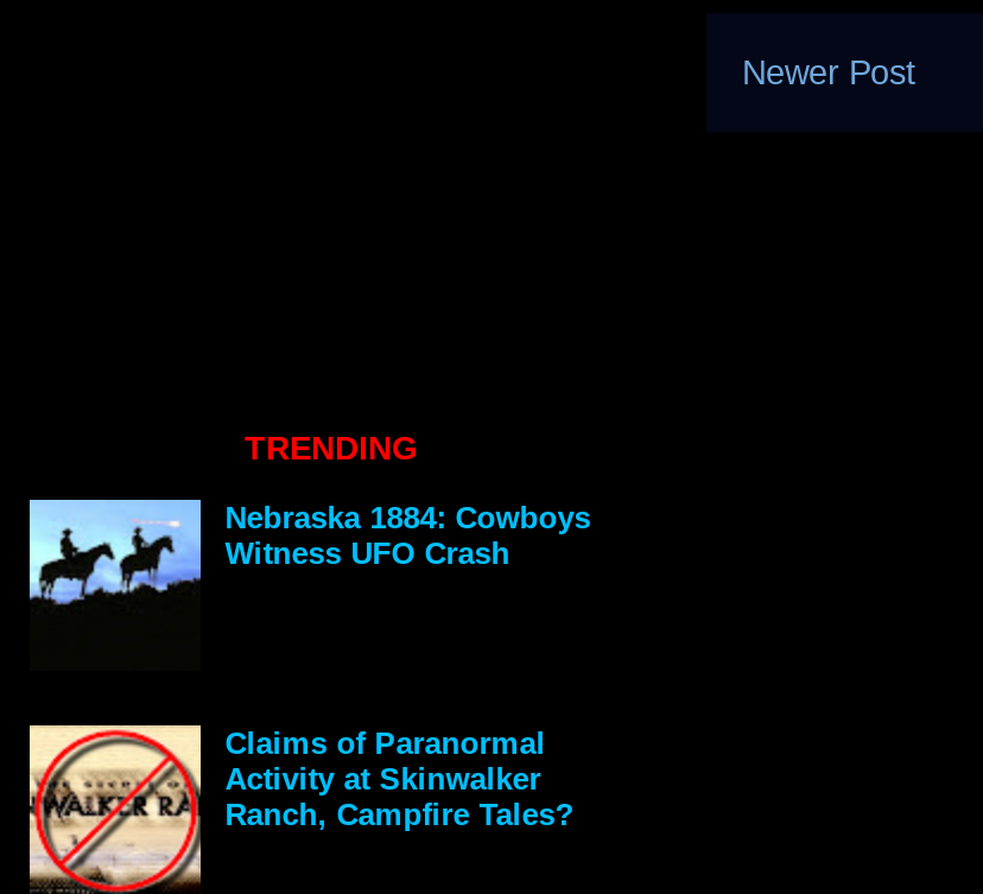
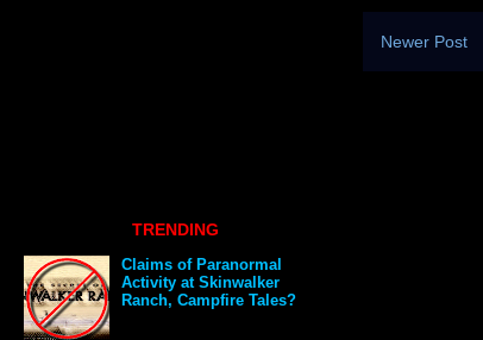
- [image]
- Nebraska 1884: Cowboys
- Witness UFO Crash
